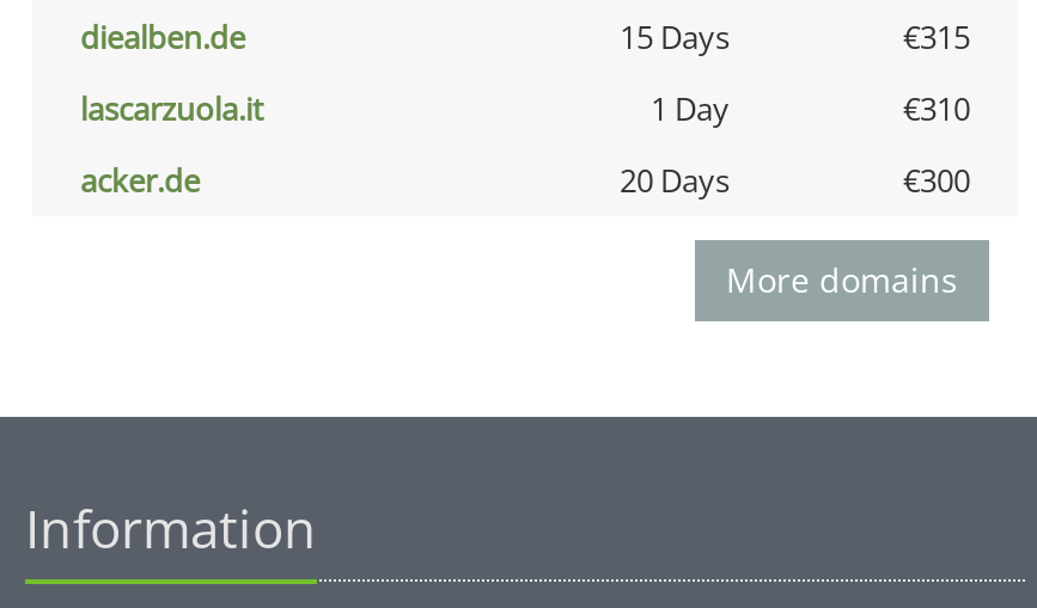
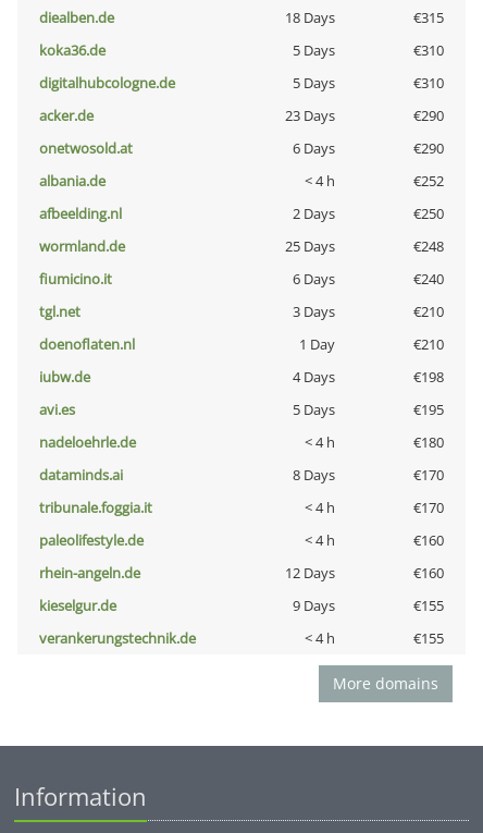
- 15 Days
+ 18 Days

- lascarzuola.it
- 1 Day
+ koka36.de
+ 5 Days
+ €310
+ digitalhubcologne.de
+ 5 Days

- 20 Days
- €300
+ 23 Days
+ €290
+ onetwosold.at
+ 6 Days
+ €290
+ albania.de
+ < 4 h
+ €252
+ afbeelding.nl
+ 2 Days
+ €250
+ wormland.de
+ 25 Days
+ €248
+ fiumicino.it
+ 6 Days
+ €240
+ tgl.net
+ 3 Days
+ €210
+ doenoflaten.nl
+ 1 Day
+ €210
+ iubw.de
+ 4 Days
+ €198
+ avi.es
+ 5 Days
+ €195
+ nadeloehrle.de
+ < 4 h
+ €180
+ dataminds.ai
+ 8 Days
+ €170
+ tribunale.foggia.it
+ < 4 h
+ €170
+ paleolifestyle.de
+ < 4 h
+ €160
+ rhein-angeln.de
+ 12 Days
+ €160
+ kieselgur.de
+ 9 Days
+ €155
+ verankerungstechnik.de
+ < 4 h
+ €155
